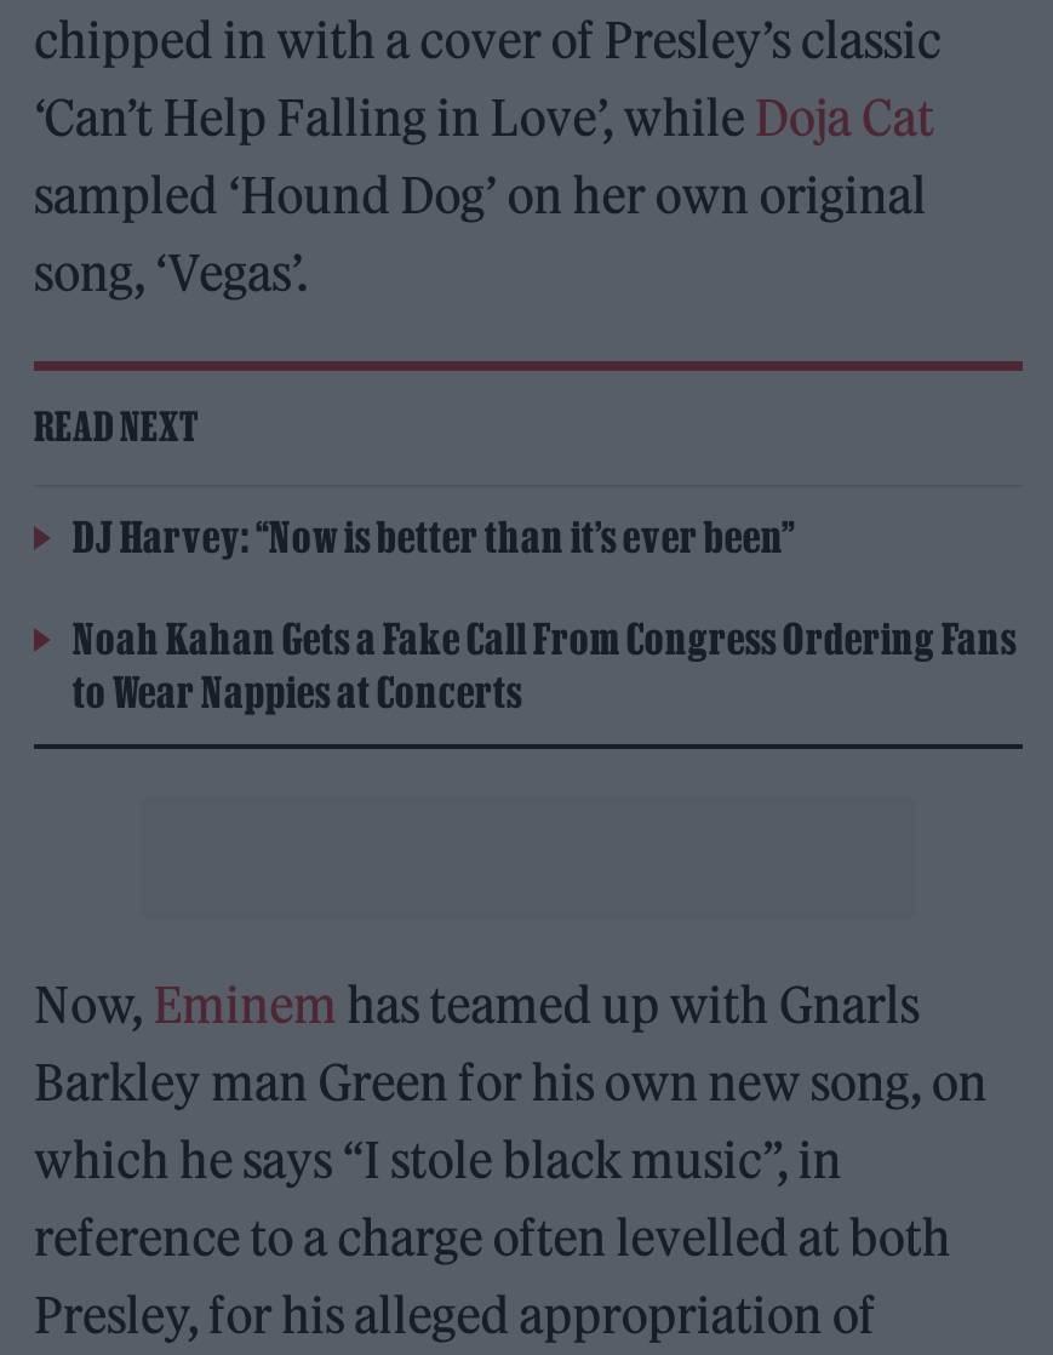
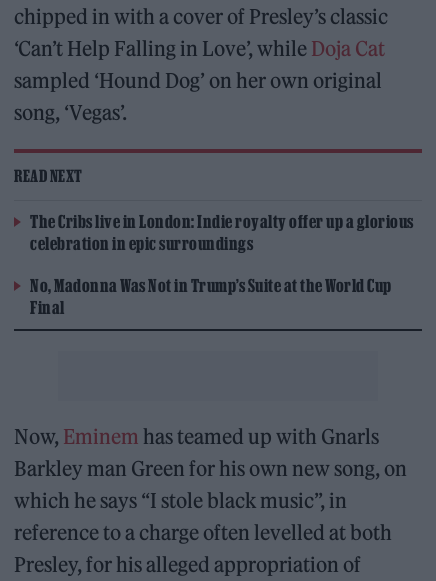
- DJ Harvey: “Now is better than it’s ever been”
+ The Cribs live in London: Indie royalty offer up a glorious
+ celebration in epic surroundings

- Noah Kahan Gets a Fake Call From Congress Ordering Fans
- to Wear Nappies at Concerts
+ No, Madonna Was Not in Trump’s Suite at the World Cup
+ Final
